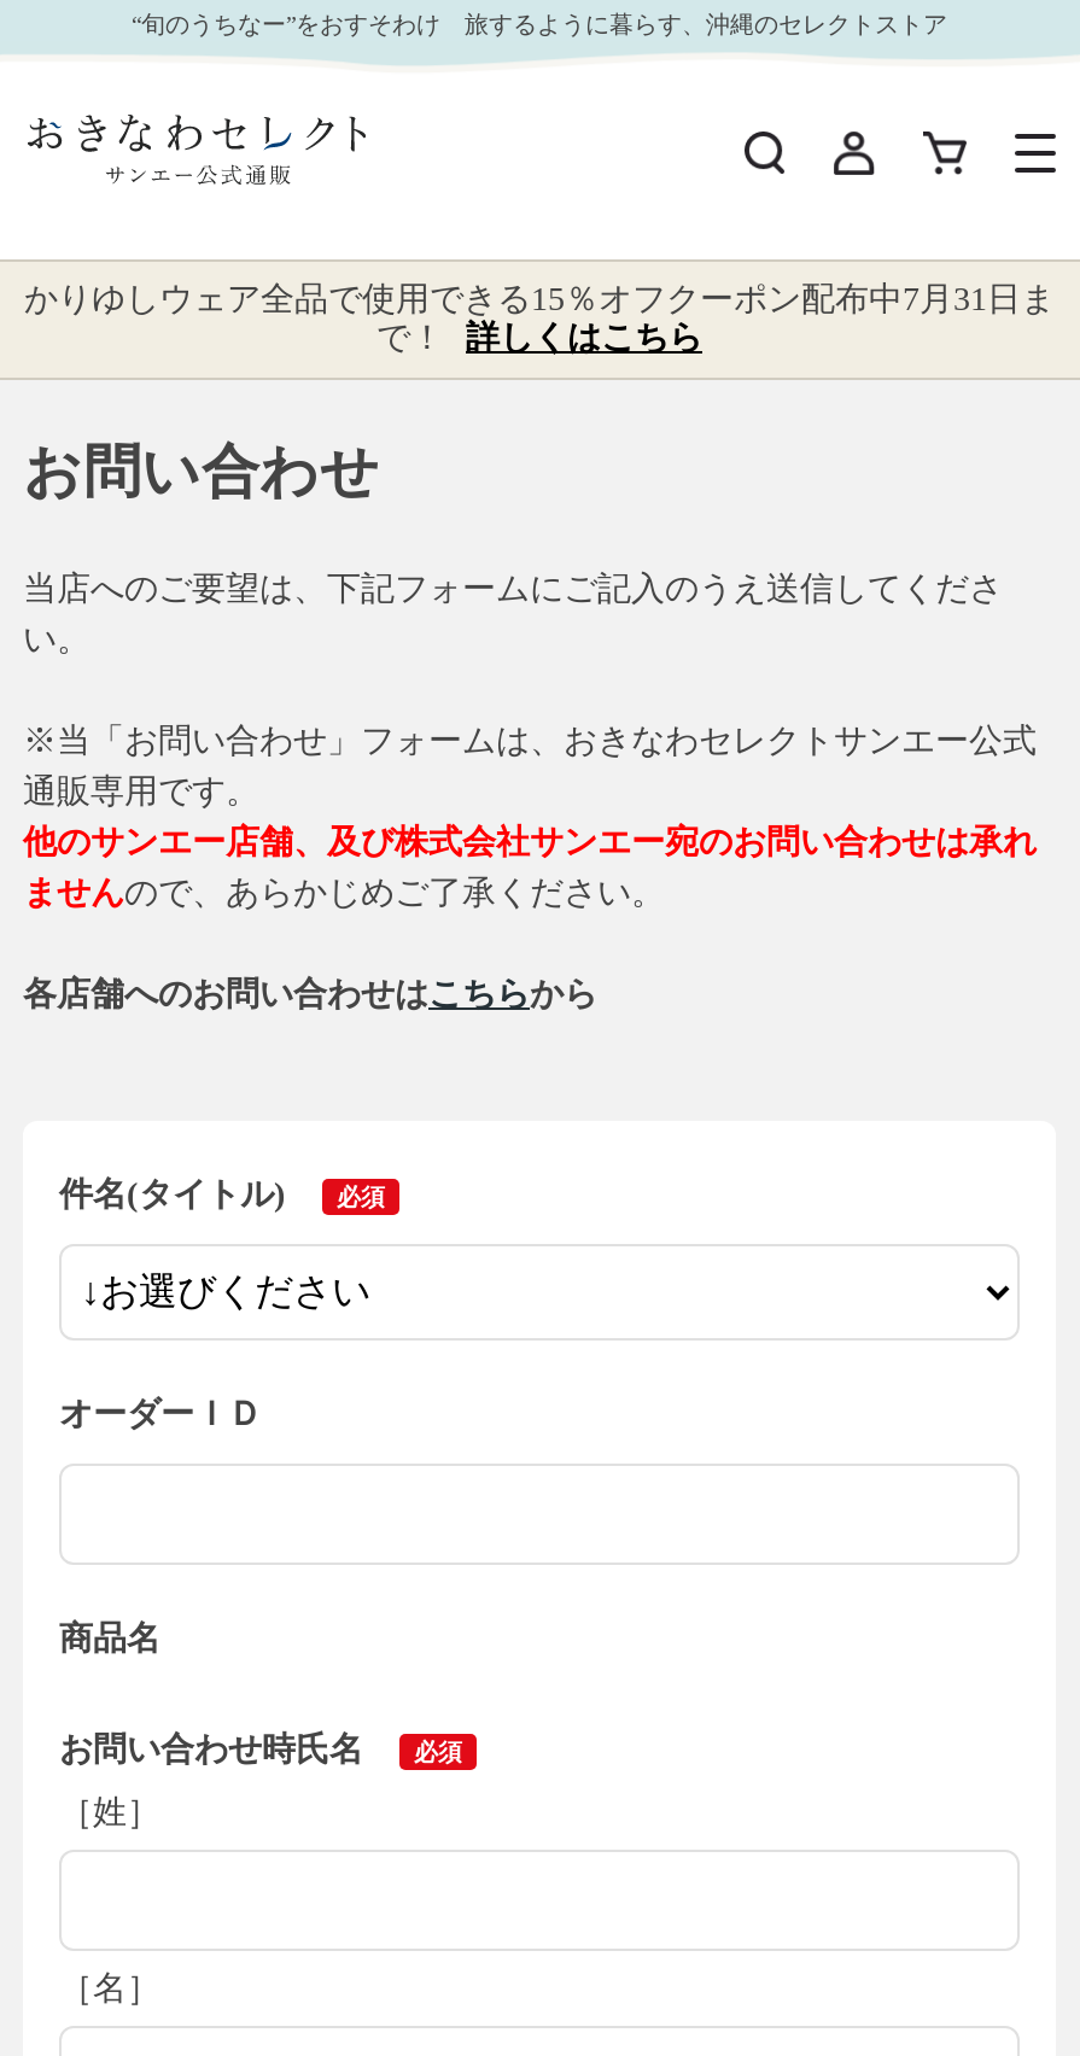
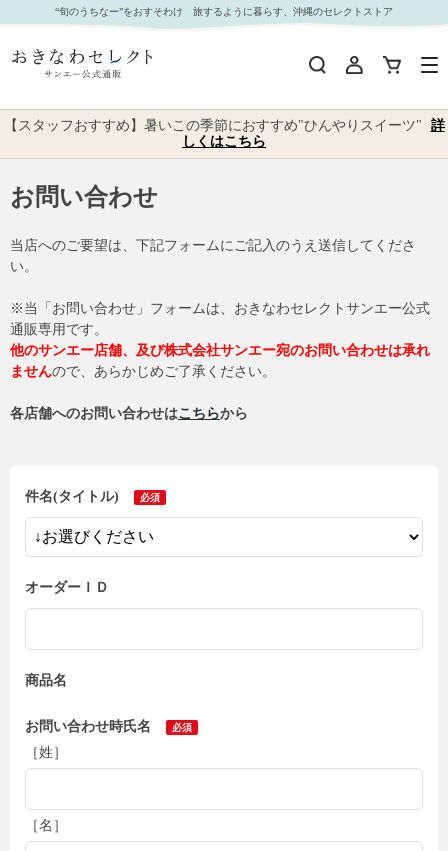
- かりゆしウェア全品で使用できる15％オフクーポン配布中7月31日ま
- で！ 詳しくはこちら
+ 【スタッフおすすめ】暑いこの季節におすすめ"ひんやりスイーツ" 詳
+ しくはこちら
